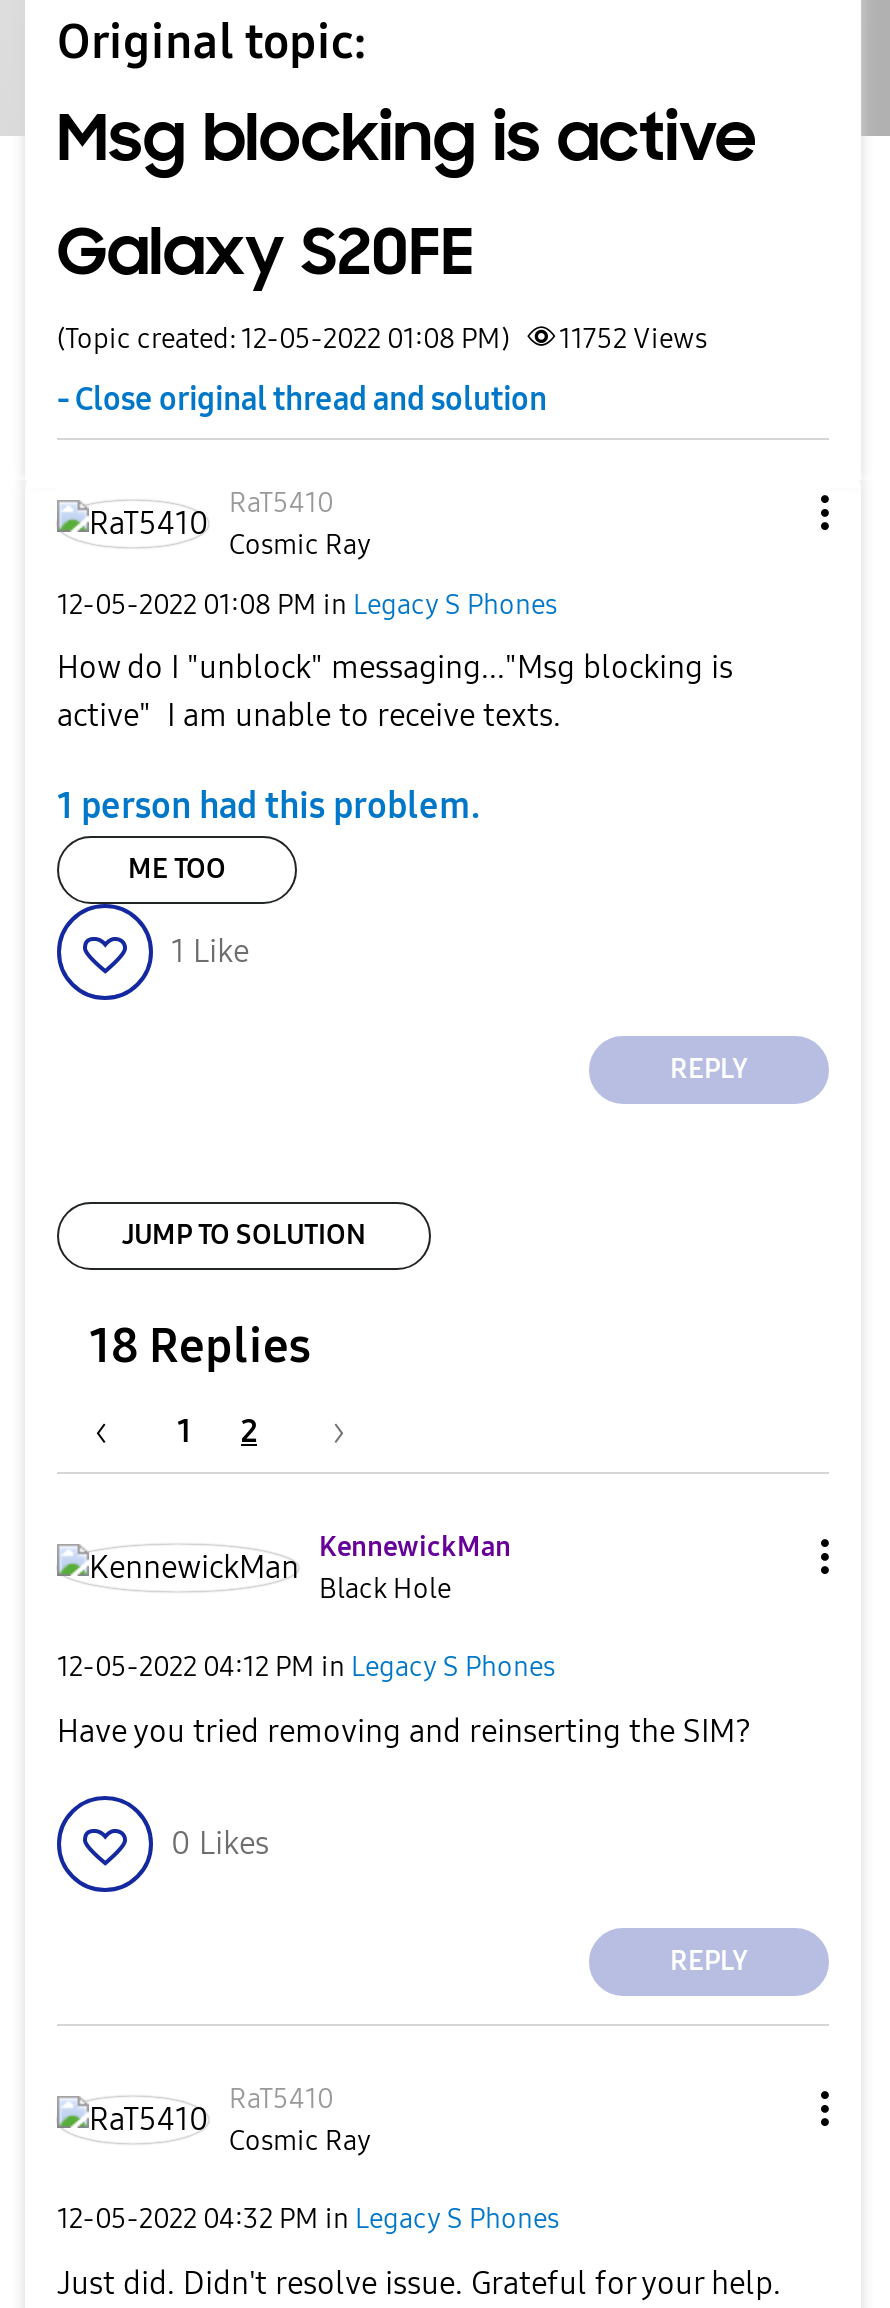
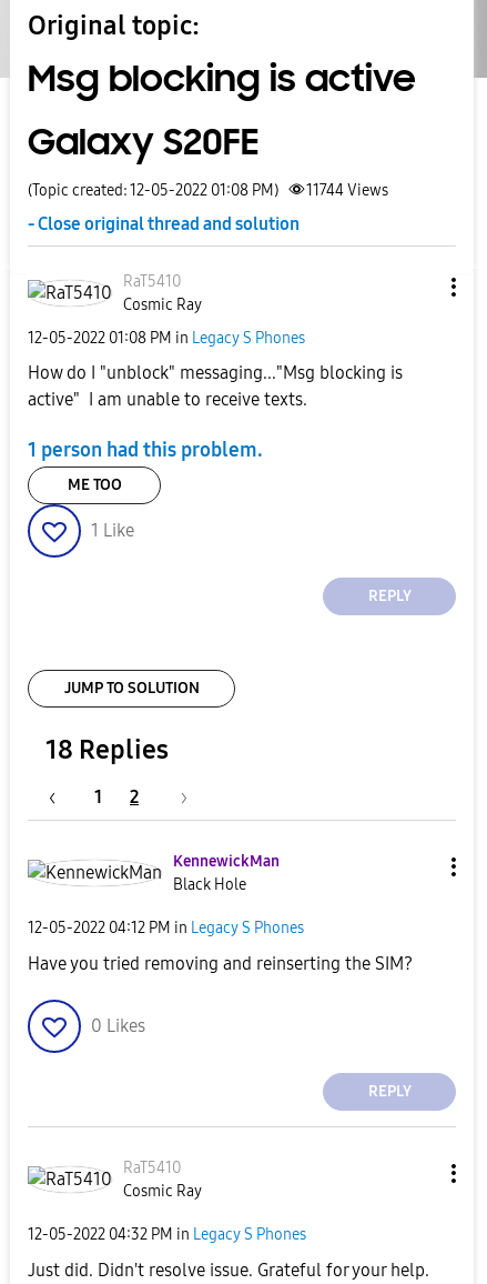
- (Topic created: 12-05-2022 01:08 PM) 11752 Views
+ (Topic created: 12-05-2022 01:08 PM) 11744 Views
